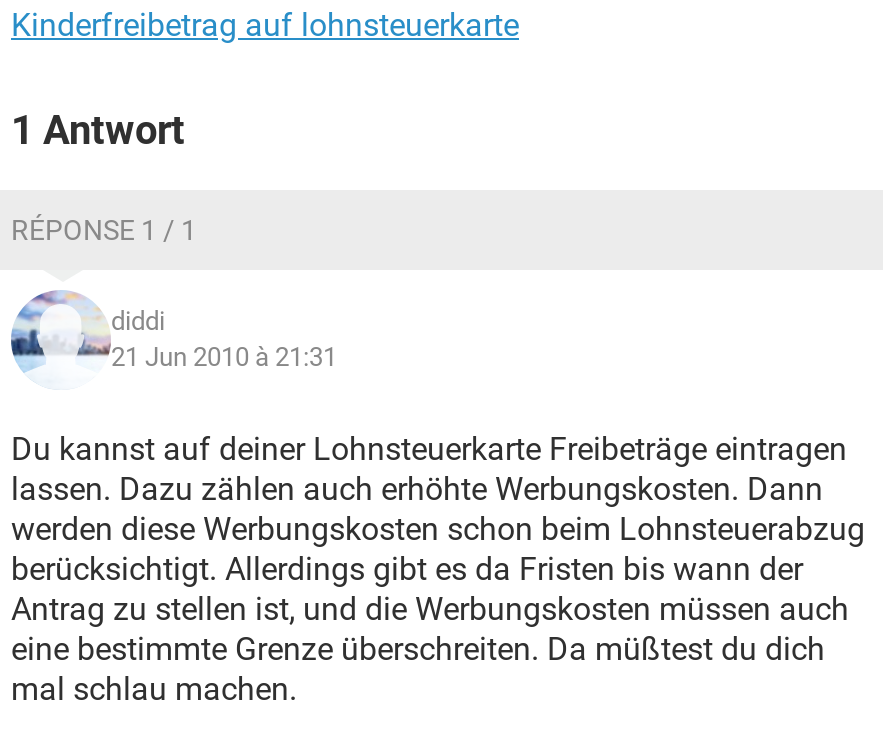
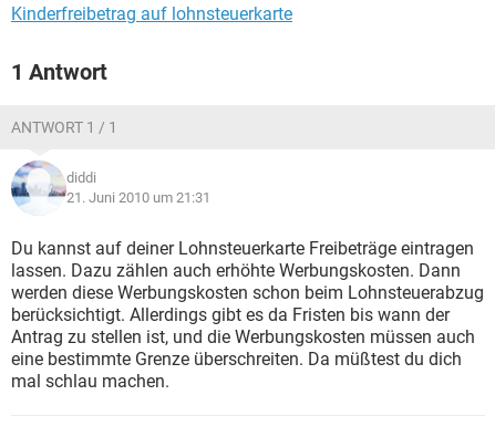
- RÉPONSE 1 / 1
+ ANTWORT 1 / 1

- 21 Jun 2010 à 21:31
+ 21. Juni 2010 um 21:31
